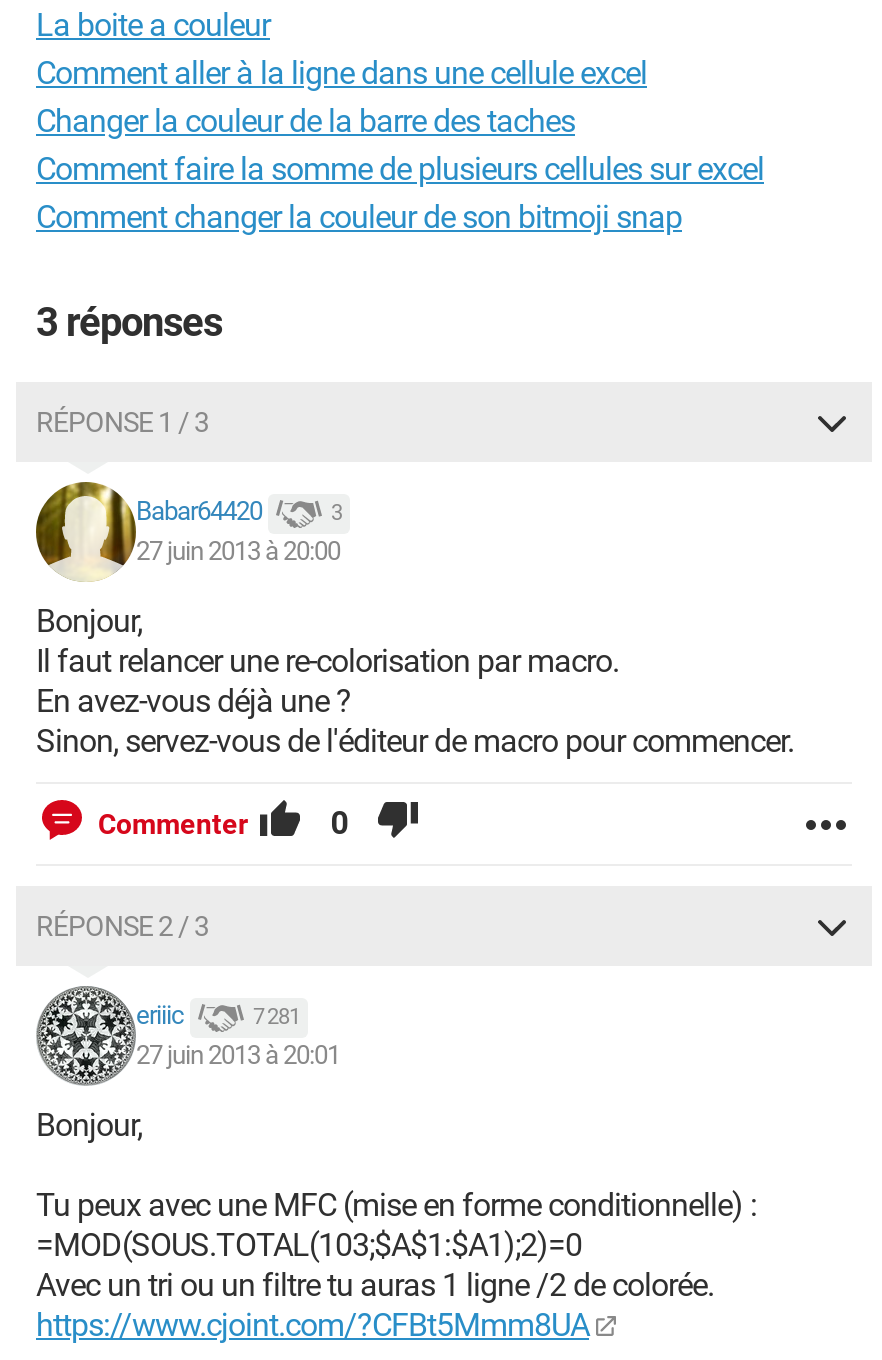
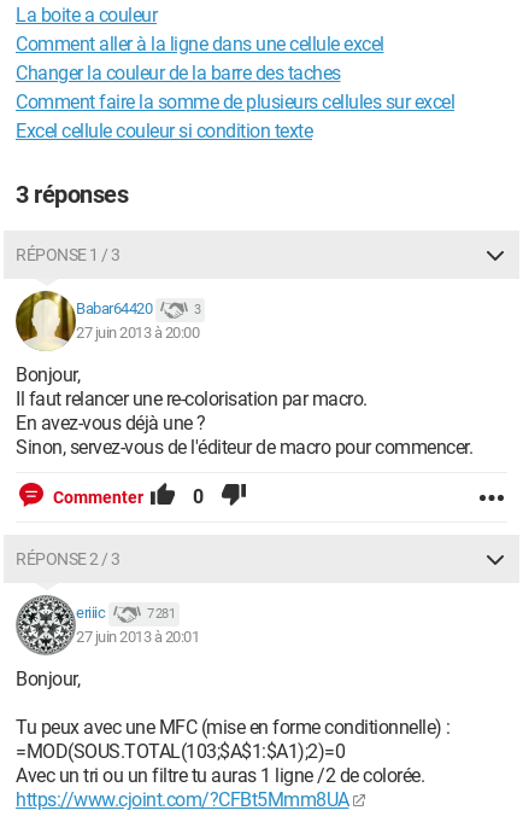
- Comment changer la couleur de son bitmoji snap
+ Excel cellule couleur si condition texte
